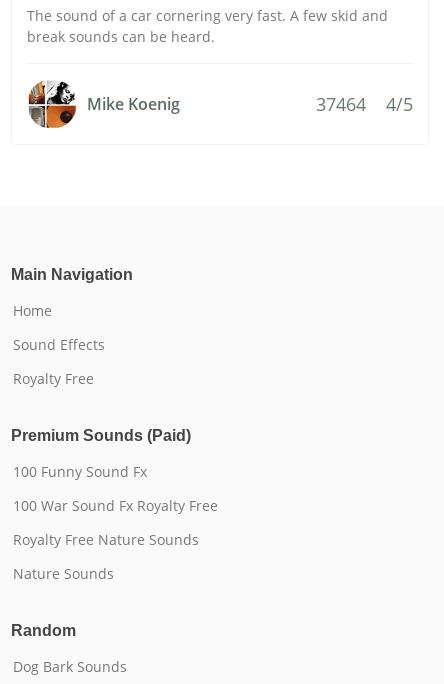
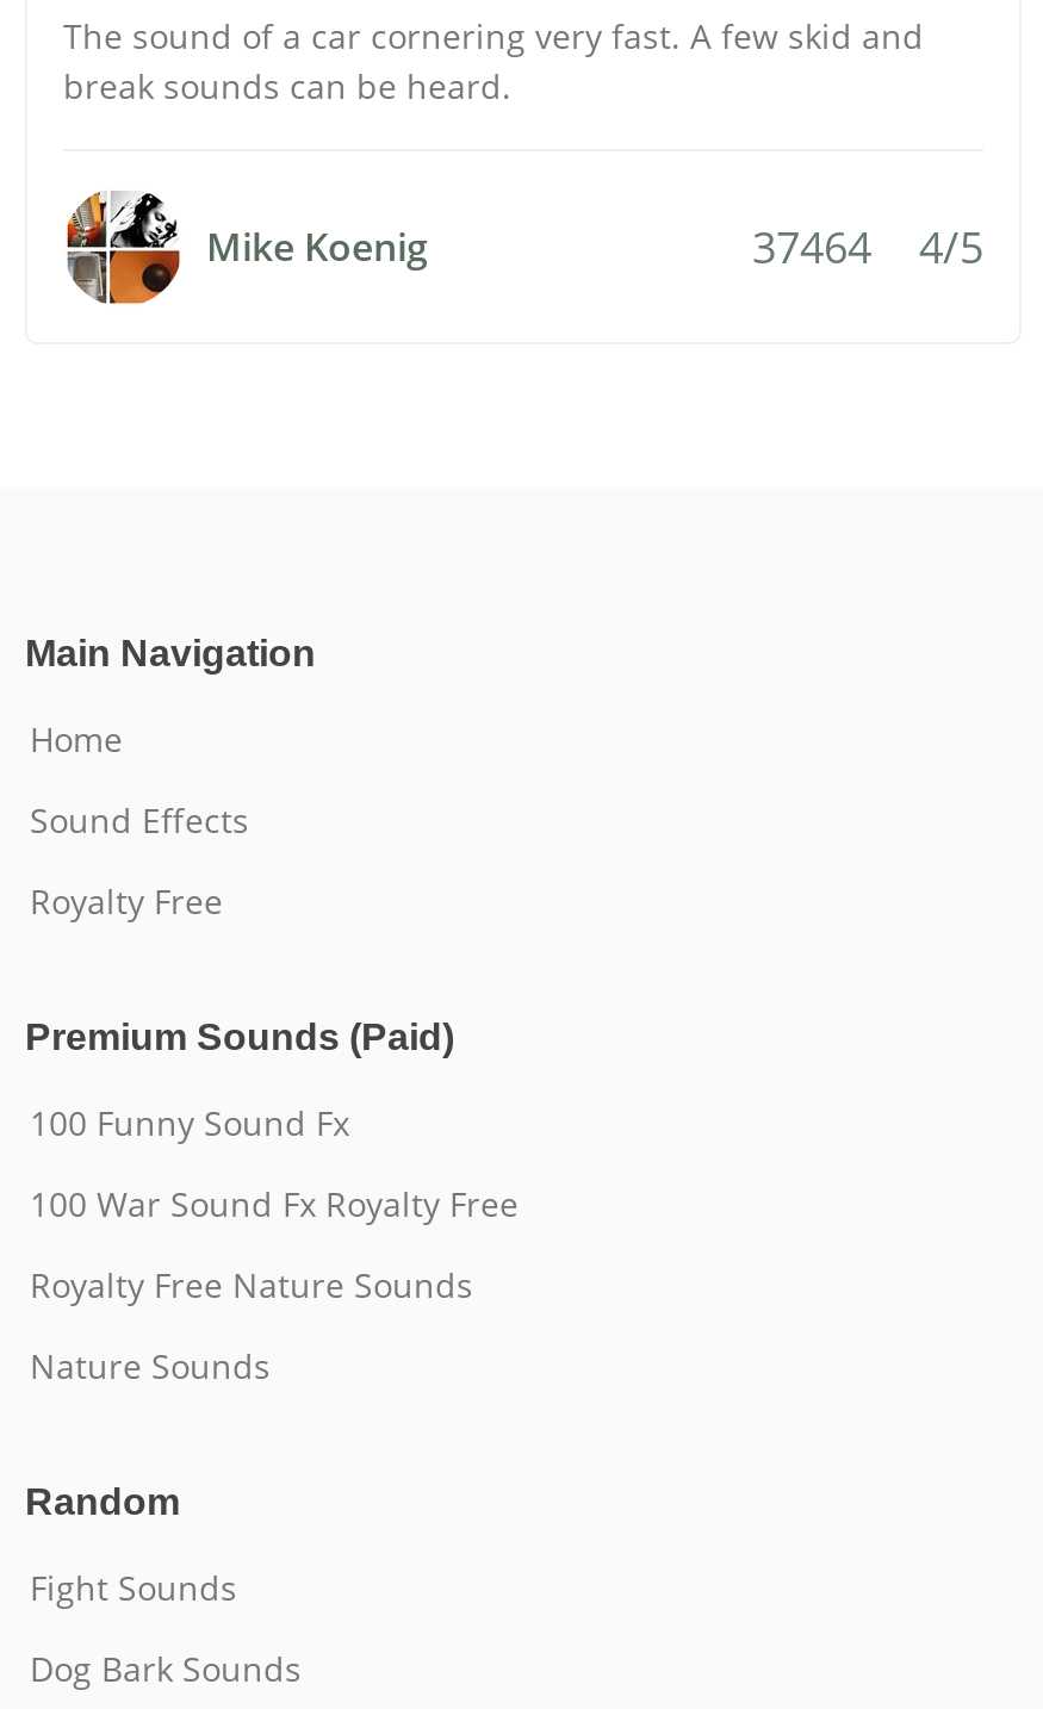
+ Fight Sounds
